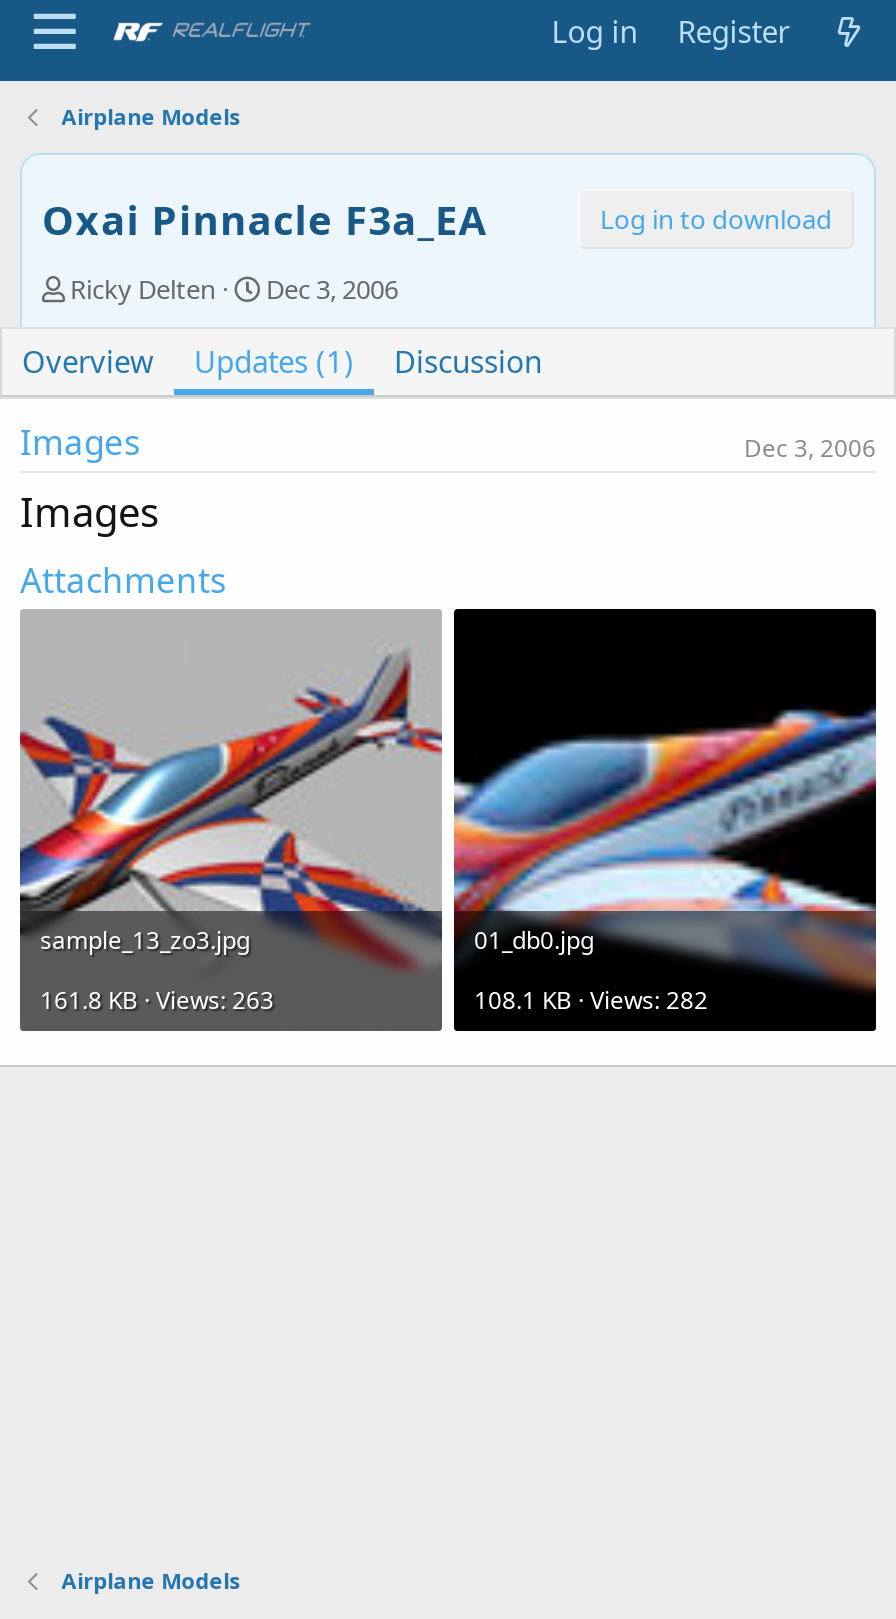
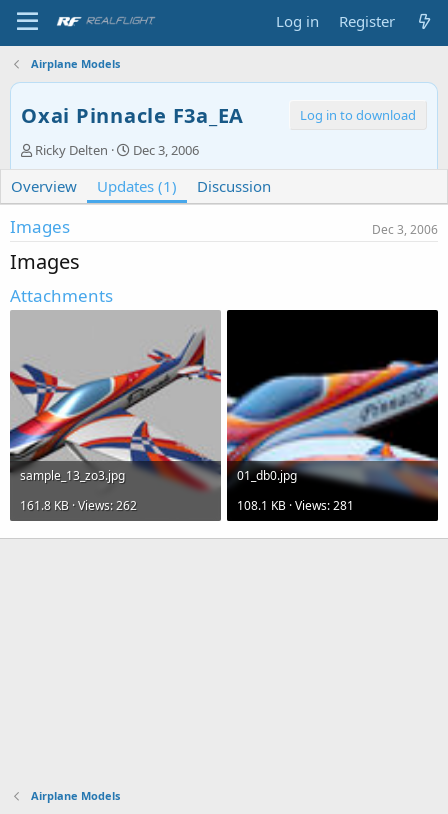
- 161.8 KB · Views: 263
+ 161.8 KB · Views: 262

- 108.1 KB · Views: 282
+ 108.1 KB · Views: 281
